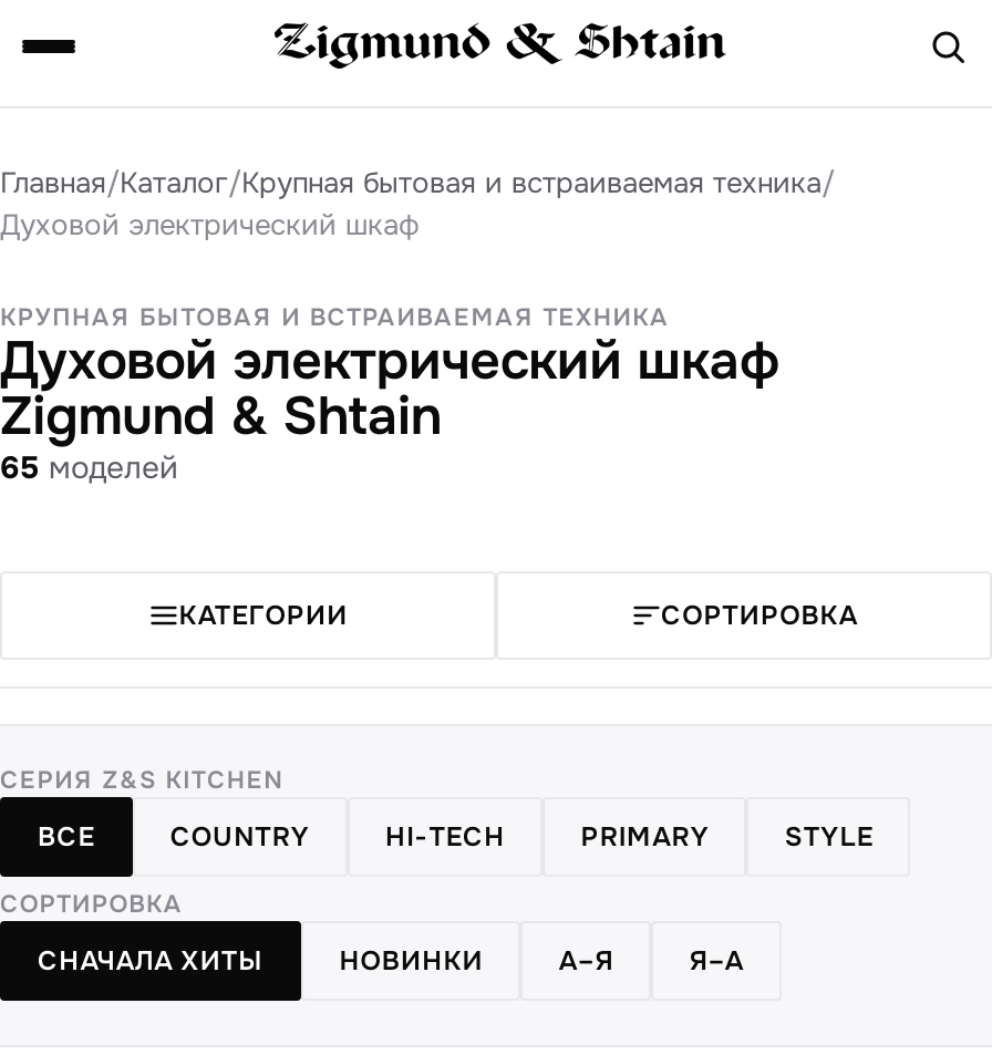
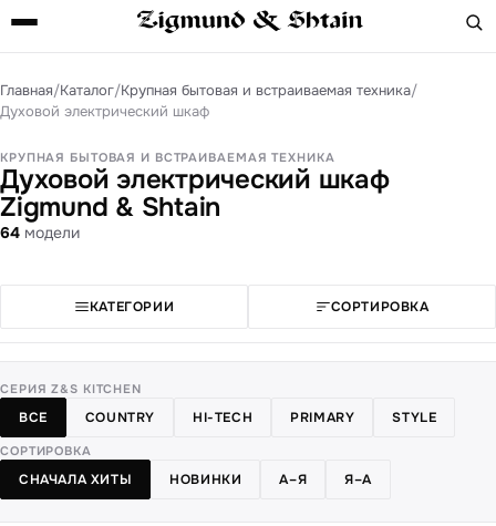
- 65 моделей
+ 64 модели
